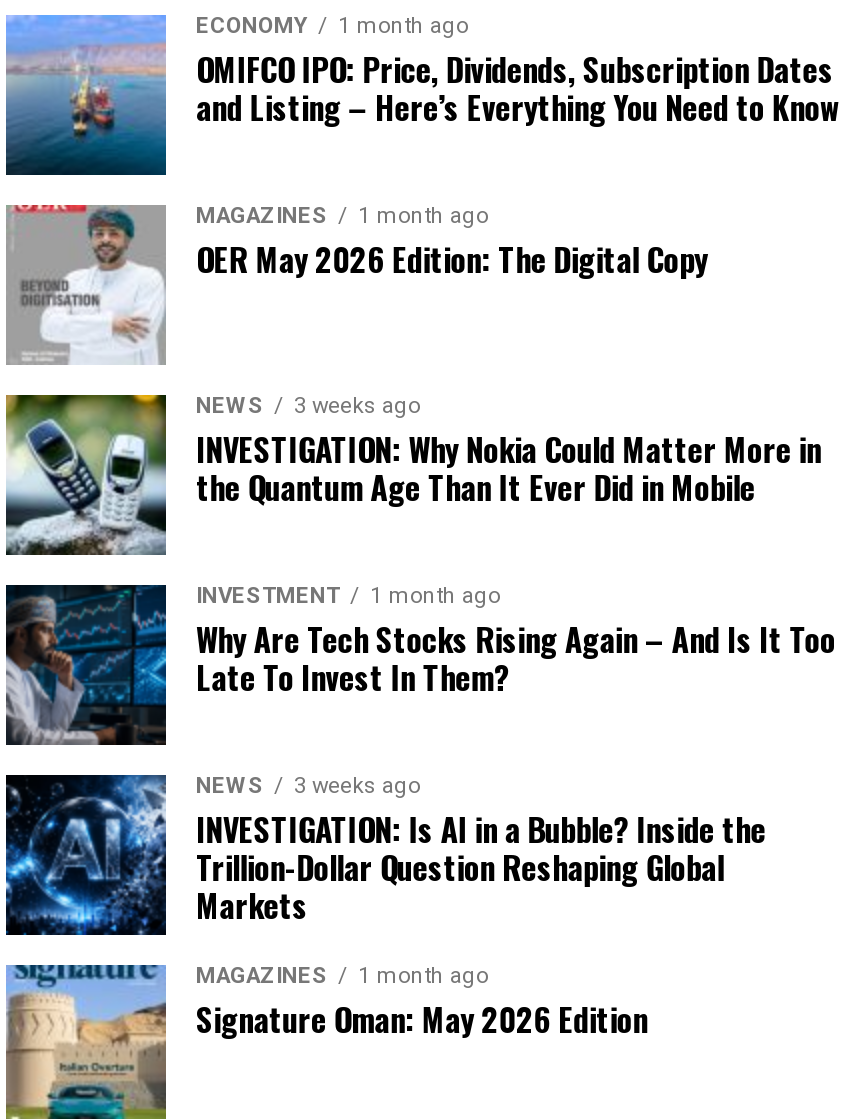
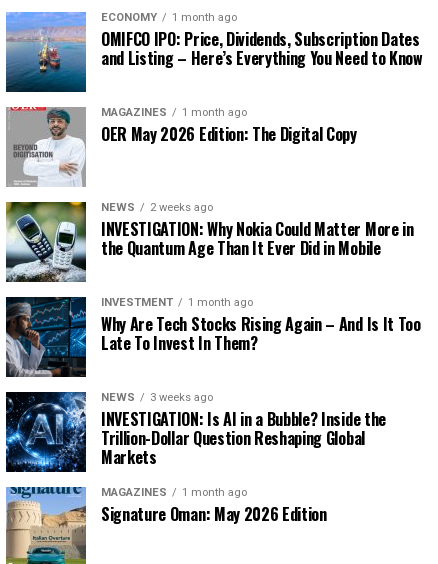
- NEWS 3 weeks ago
+ NEWS 2 weeks ago
